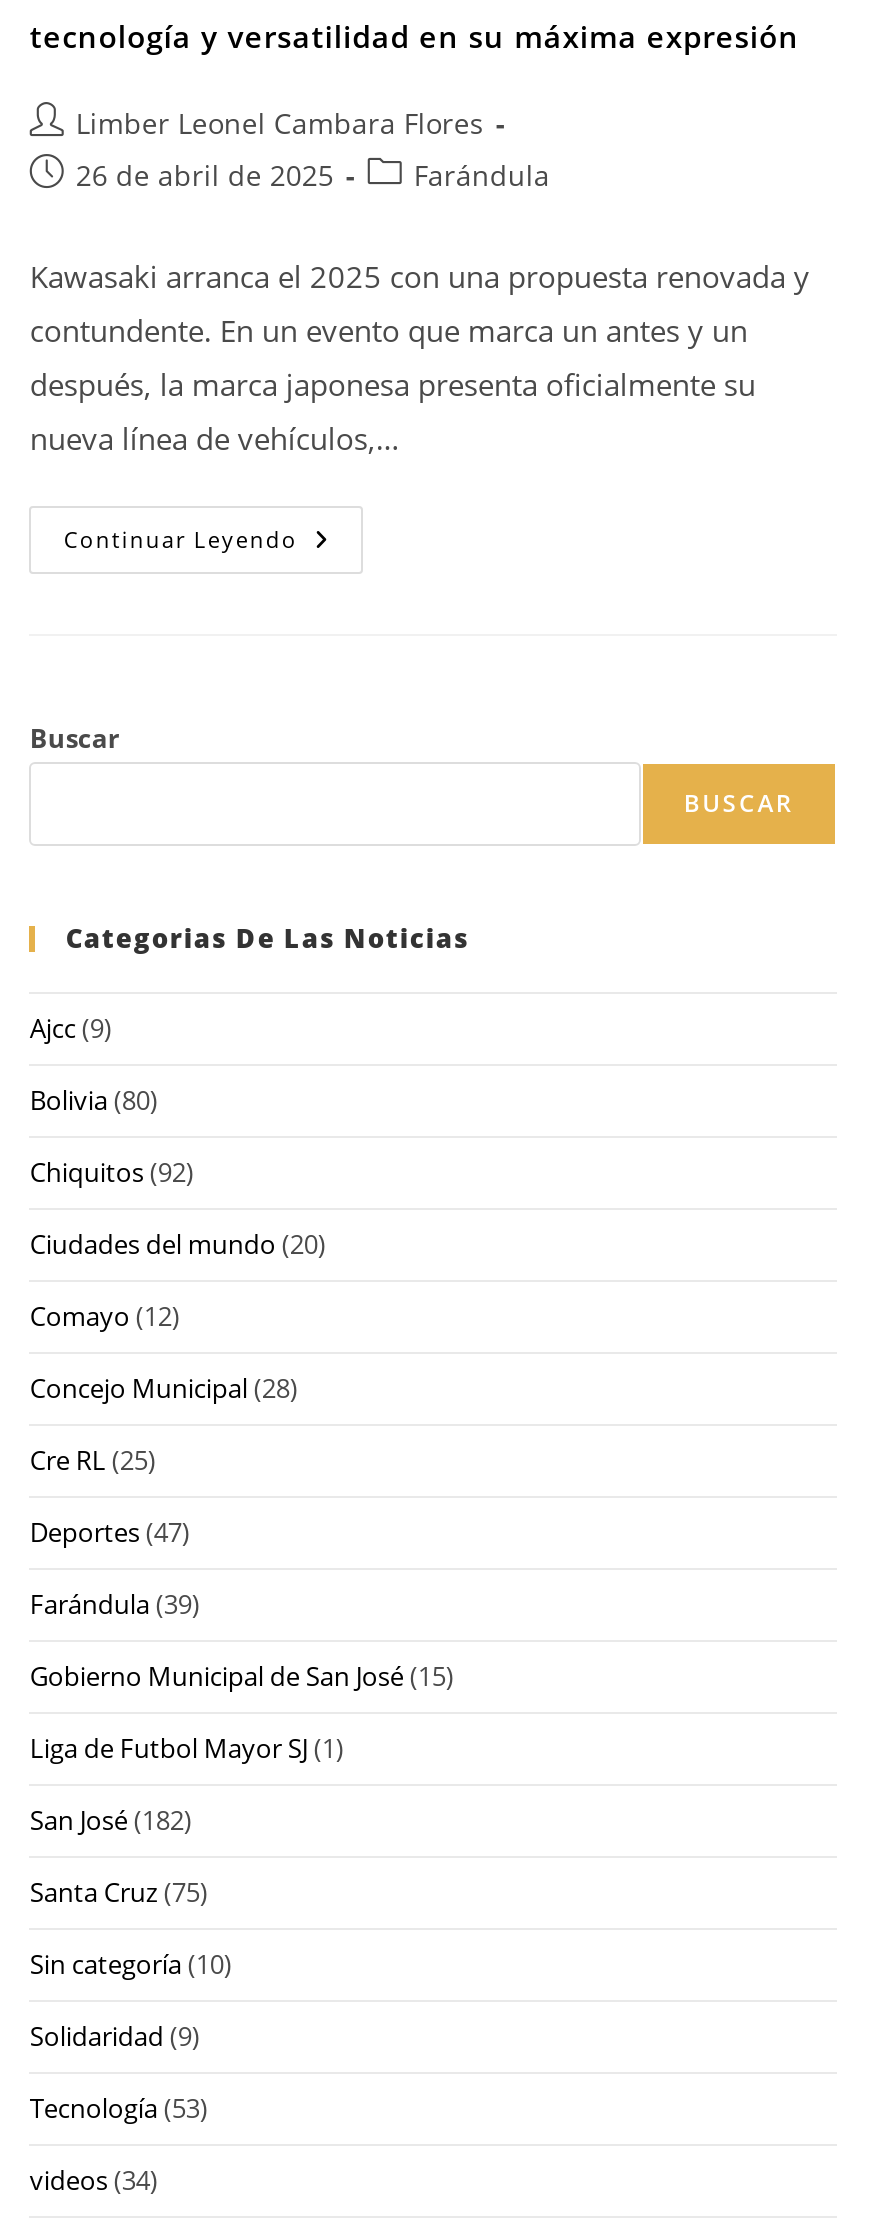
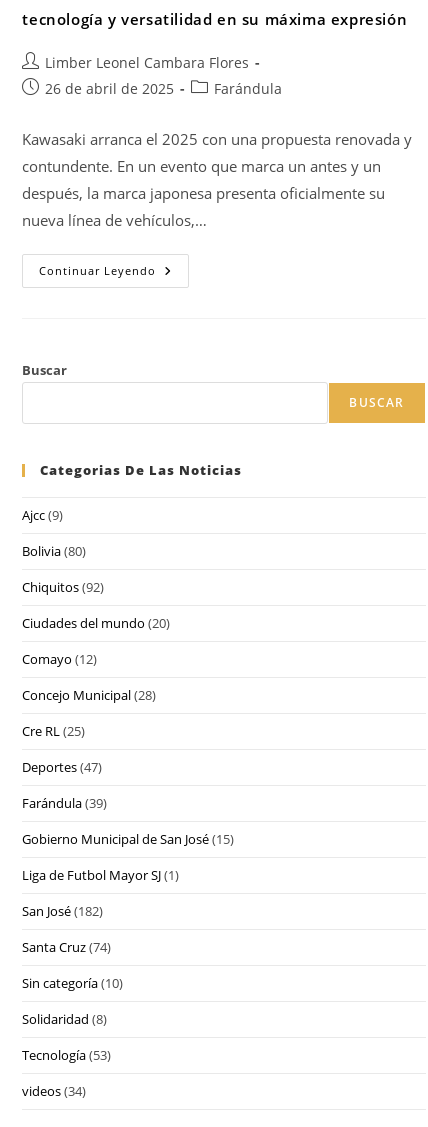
- Santa Cruz (75)
+ Santa Cruz (74)

- Solidaridad (9)
+ Solidaridad (8)
